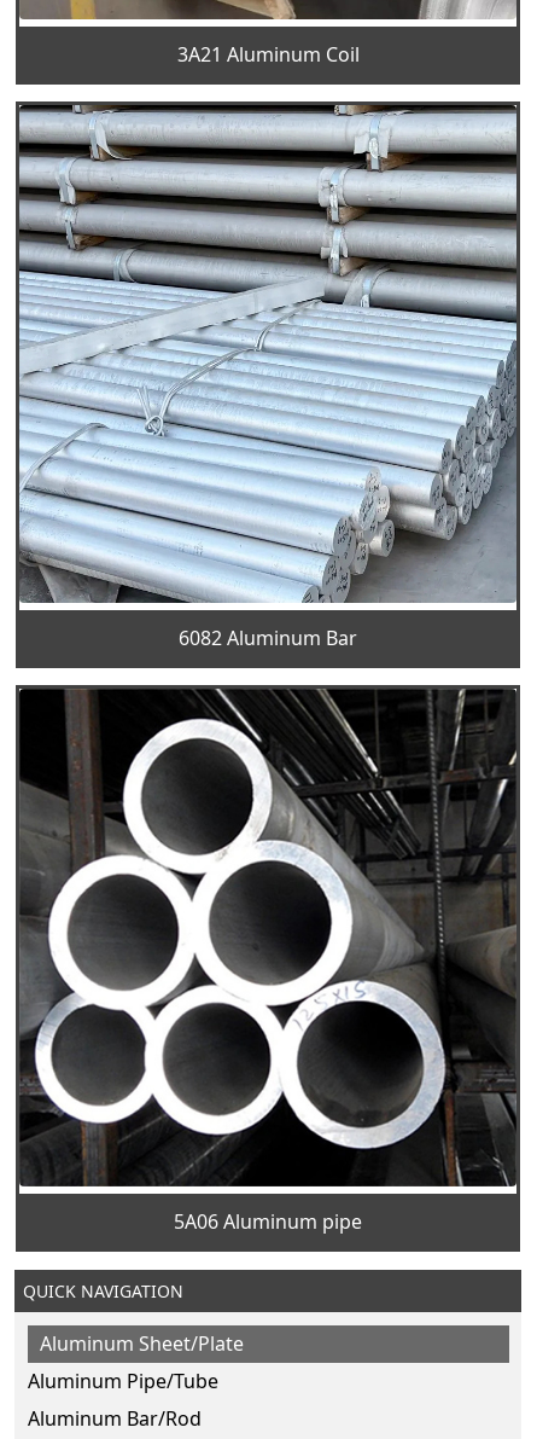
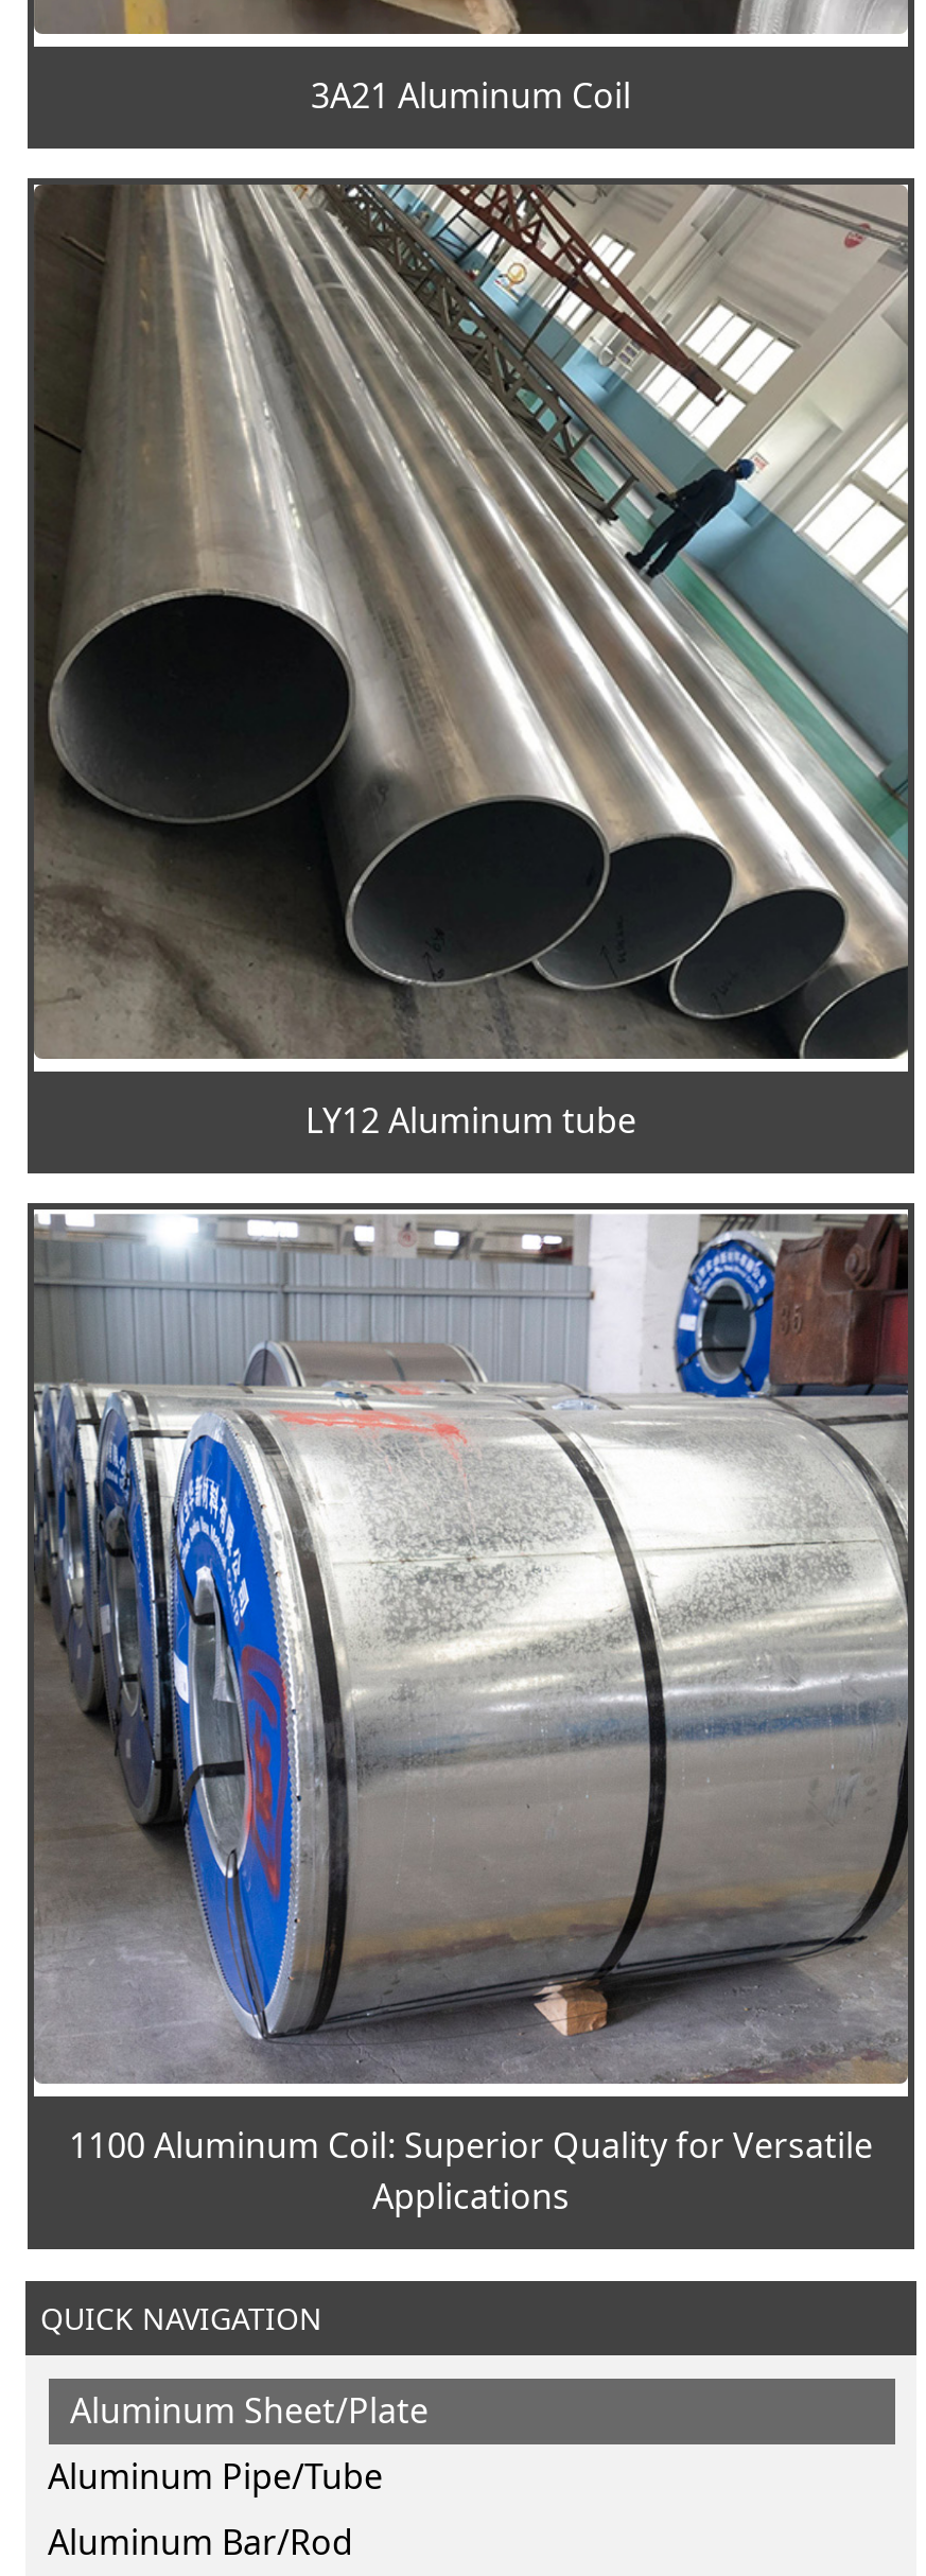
- [image]
- 6082 Aluminum Bar
+ [image]
+ LY12 Aluminum tube

- [image]
- 5A06 Aluminum pipe
+ [image]
+ 1100 Aluminum Coil: Superior Quality for Versatile
+ Applications
